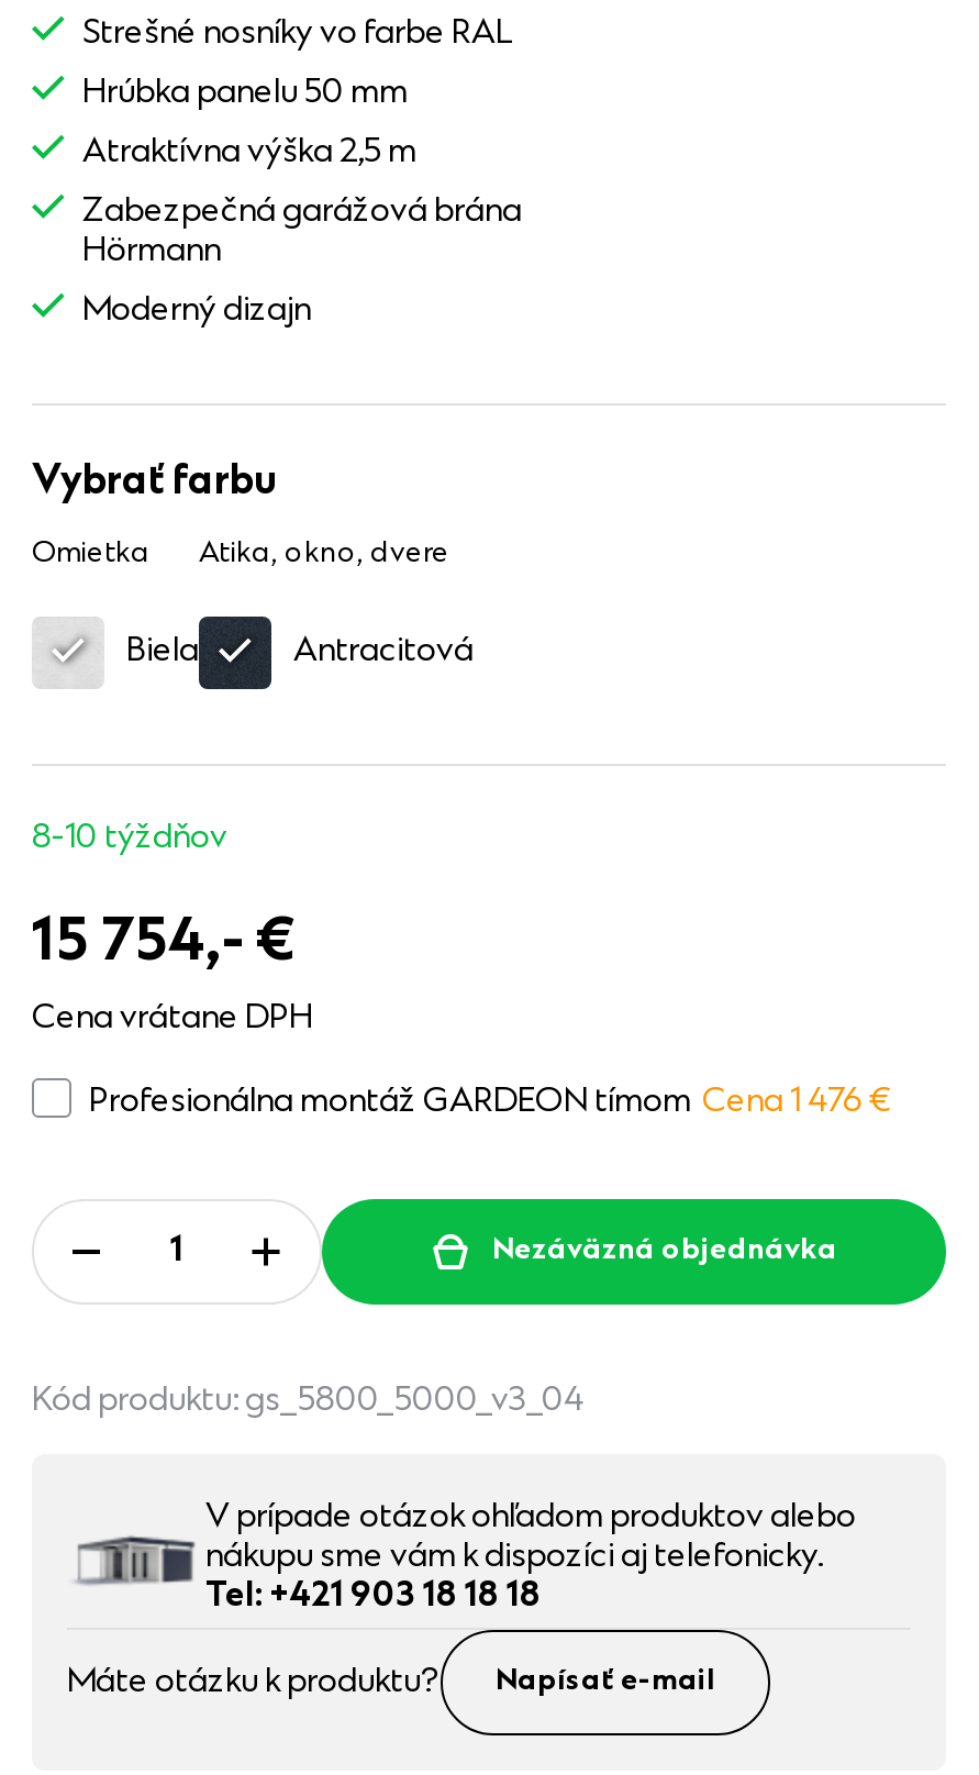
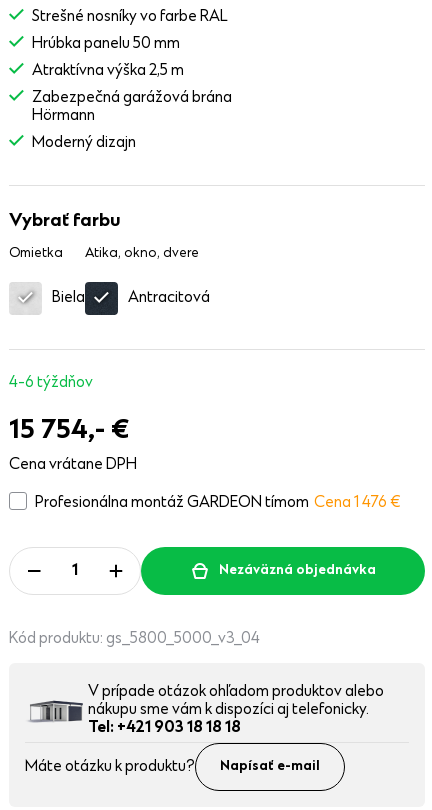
- 8-10 týždňov
+ 4-6 týždňov
